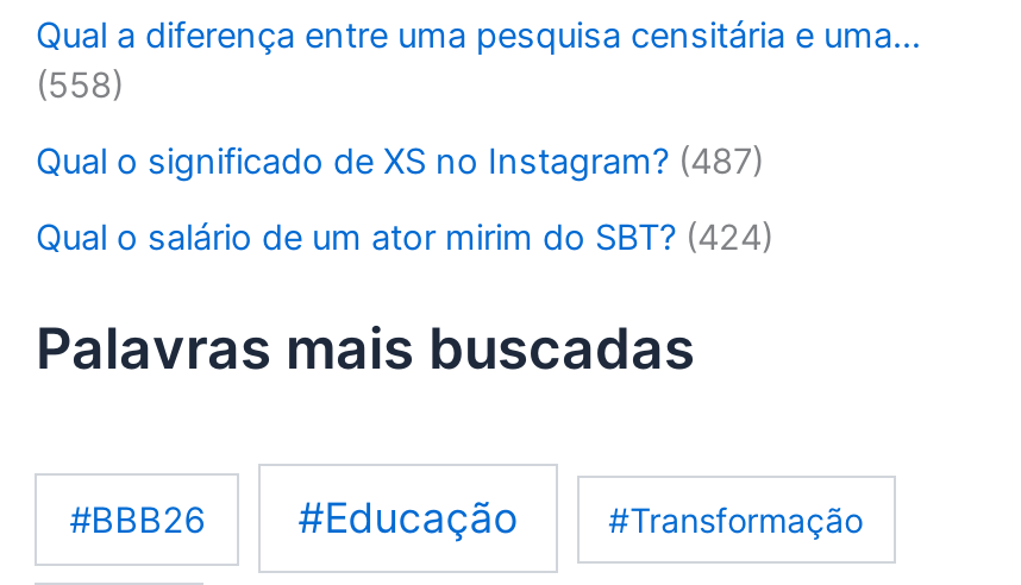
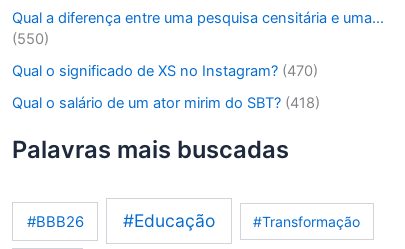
- (558)
+ (550)

- Qual o significado de XS no Instagram? (487)
+ Qual o significado de XS no Instagram? (470)

- Qual o salário de um ator mirim do SBT? (424)
+ Qual o salário de um ator mirim do SBT? (418)
